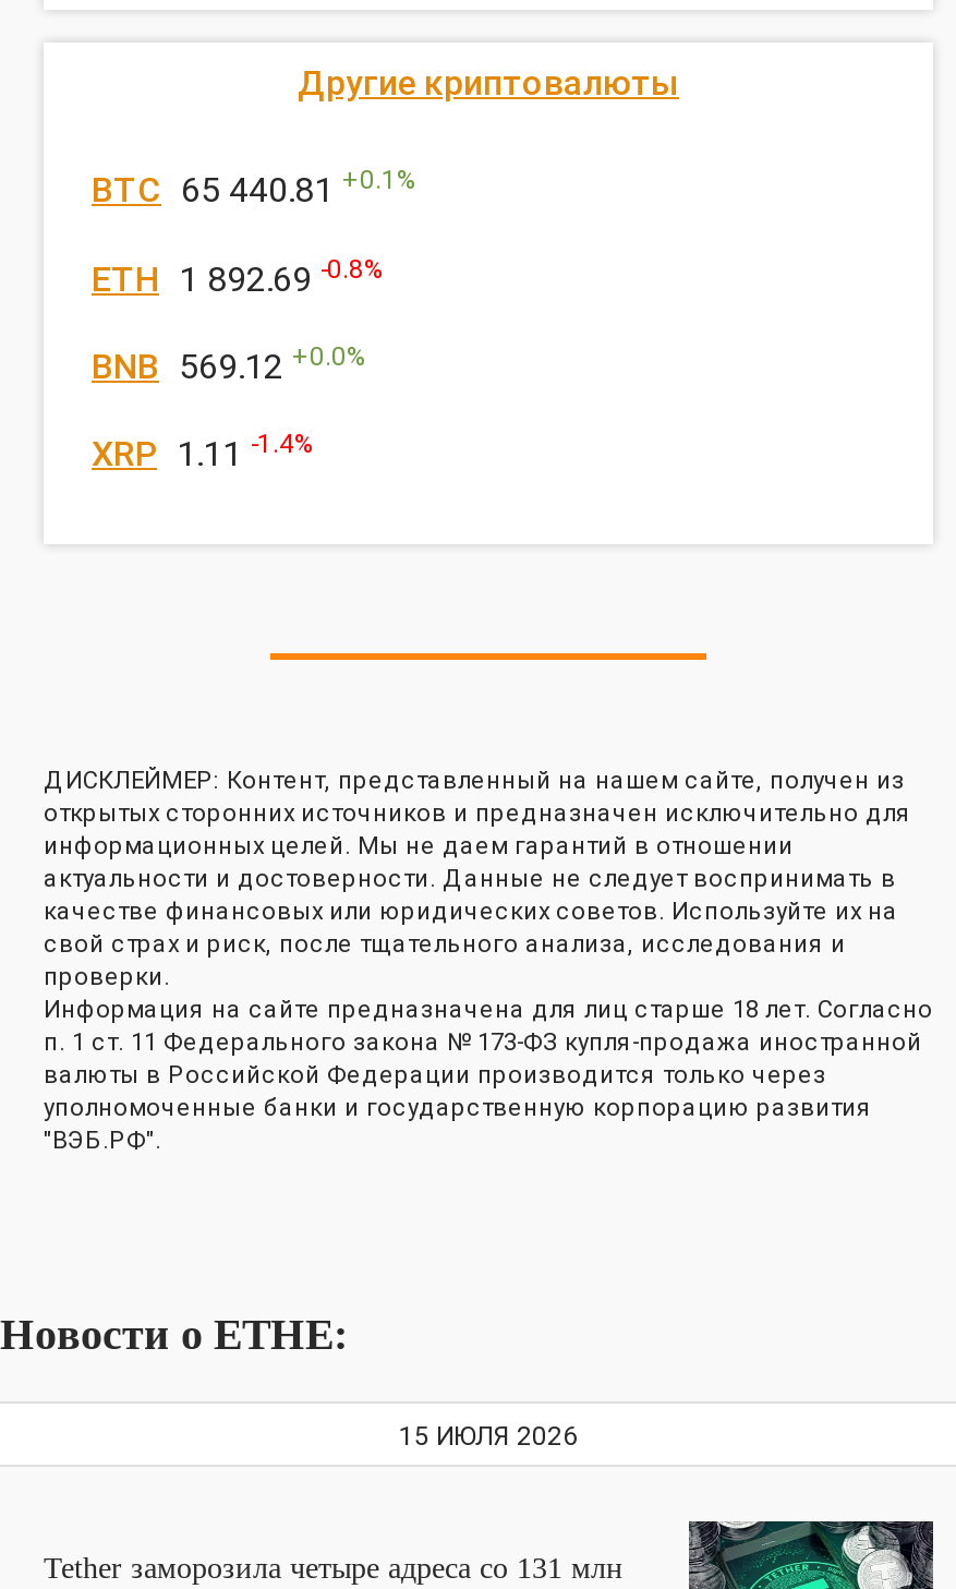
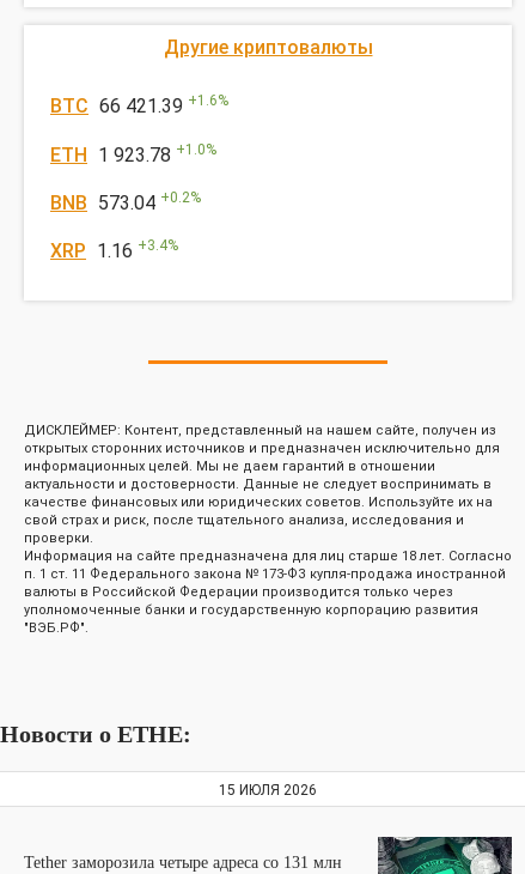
- BTC 65 440.81 +0.1%
+ BTC 66 421.39 +1.6%

- ETH 1 892.69 -0.8%
+ ETH 1 923.78 + 1.0%

- BNB 569.12 +0.0%
+ BNB 573.04 +0.2%

- XRP 1.11 -1.4%
+ XRP 1.16 +3.4%
